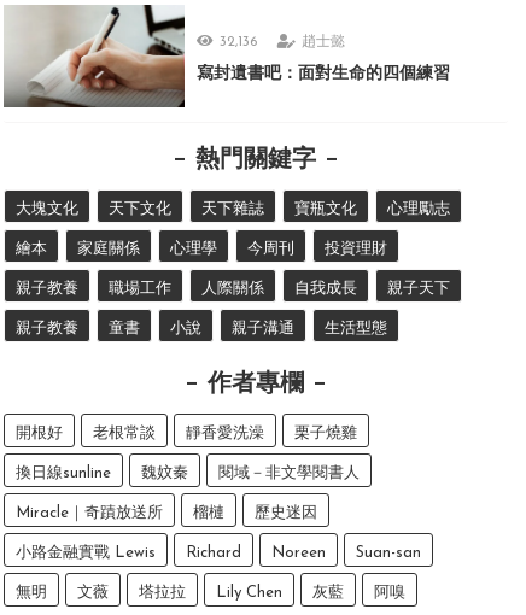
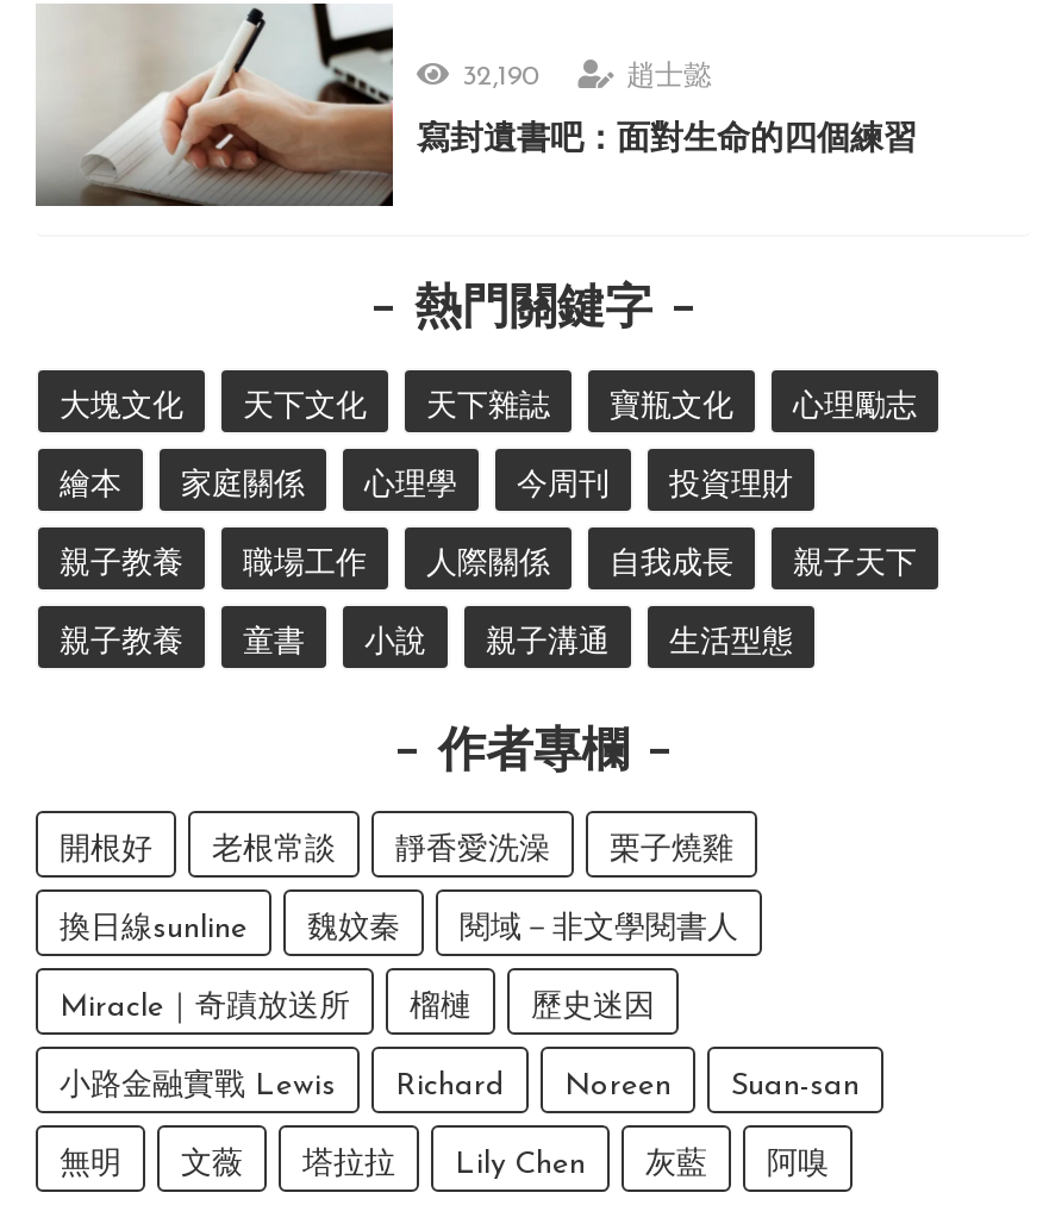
- 32,136
+ 32,190
